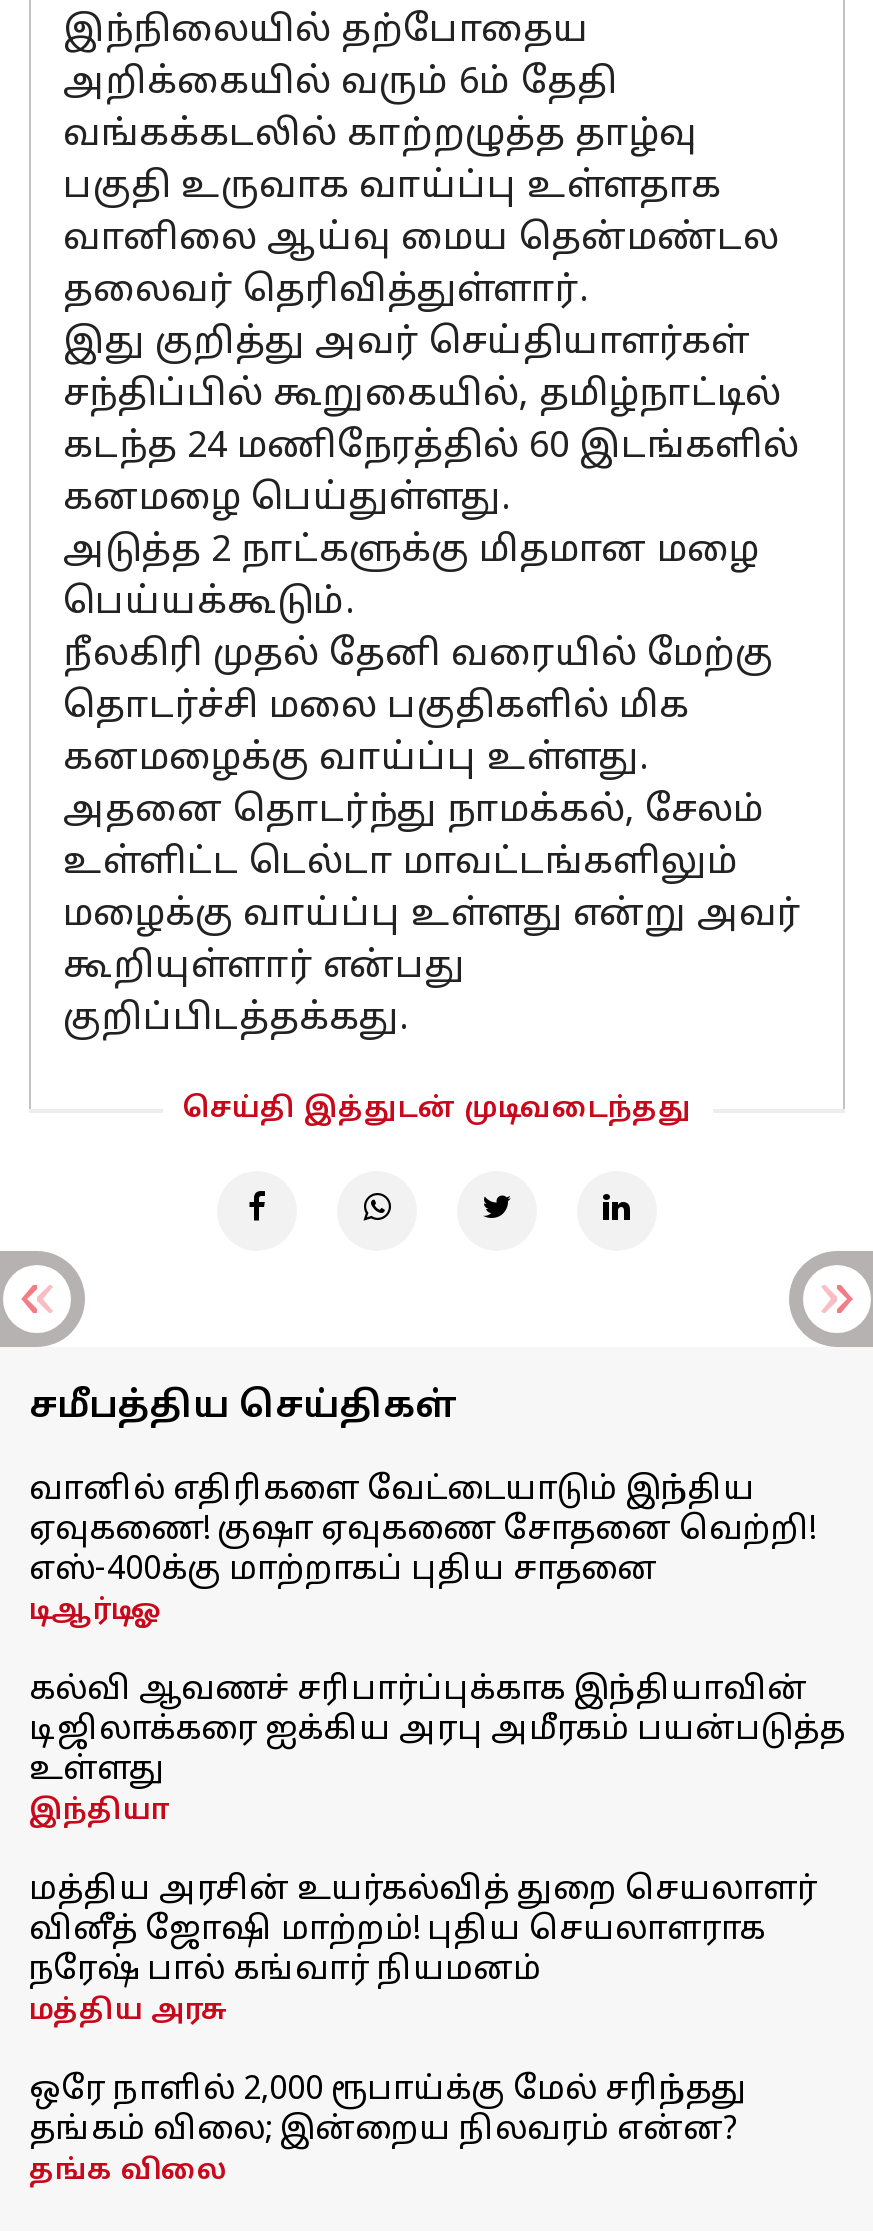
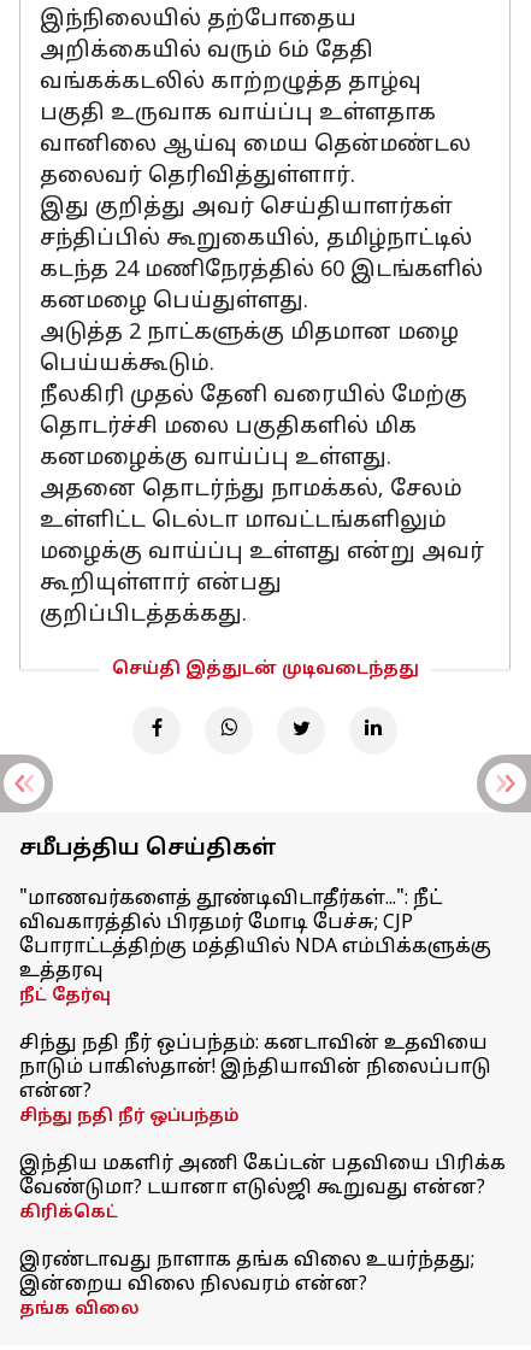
- வானில் எதிரிகளை வேட்டையாடும் இந்திய
- ஏவுகணை! குஷா ஏவுகணை சோதனை வெற்றி!
- எஸ்-400க்கு மாற்றாகப் புதிய சாதனை
- டிஆர்டிஓ
+ "மாணவர்களைத் தூண்டிவிடாதீர்கள்...": நீட்
+ விவகாரத்தில் பிரதமர் மோடி பேச்சு; CJP
+ போராட்டத்திற்கு மத்தியில் NDA எம்பிக்களுக்கு
+ உத்தரவு
+ நீட் தேர்வு

- கல்வி ஆவணச் சரிபார்ப்புக்காக இந்தியாவின்
- டிஜிலாக்கரை ஐக்கிய அரபு அமீரகம் பயன்படுத்த
- உள்ளது
- இந்தியா
+ சிந்து நதி நீர் ஒப்பந்தம்: கனடாவின் உதவியை
+ நாடும் பாகிஸ்தான்! இந்தியாவின் நிலைப்பாடு
+ என்ன?
+ சிந்து நதி நீர் ஒப்பந்தம்

- மத்திய அரசின் உயர்கல்வித் துறை செயலாளர்
- வினீத் ஜோஷி மாற்றம்! புதிய செயலாளராக
- நரேஷ் பால் கங்வார் நியமனம்
- மத்திய அரசு
+ இந்திய மகளிர் அணி கேப்டன் பதவியை பிரிக்க
+ வேண்டுமா? டயானா எடுல்ஜி கூறுவது என்ன?
+ கிரிக்கெட்

- ஒரே நாளில் 2,000 ரூபாய்க்கு மேல் சரிந்தது
- தங்கம் விலை; இன்றைய நிலவரம் என்ன?
+ இரண்டாவது நாளாக தங்க விலை உயர்ந்தது;
+ இன்றைய விலை நிலவரம் என்ன?
